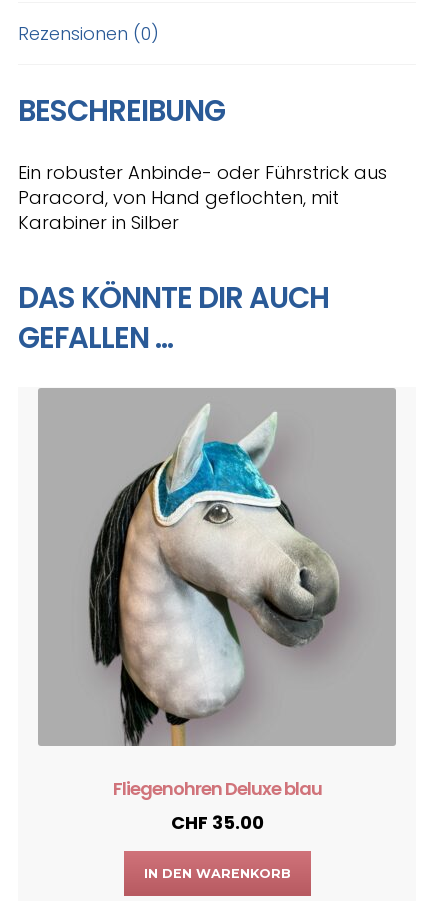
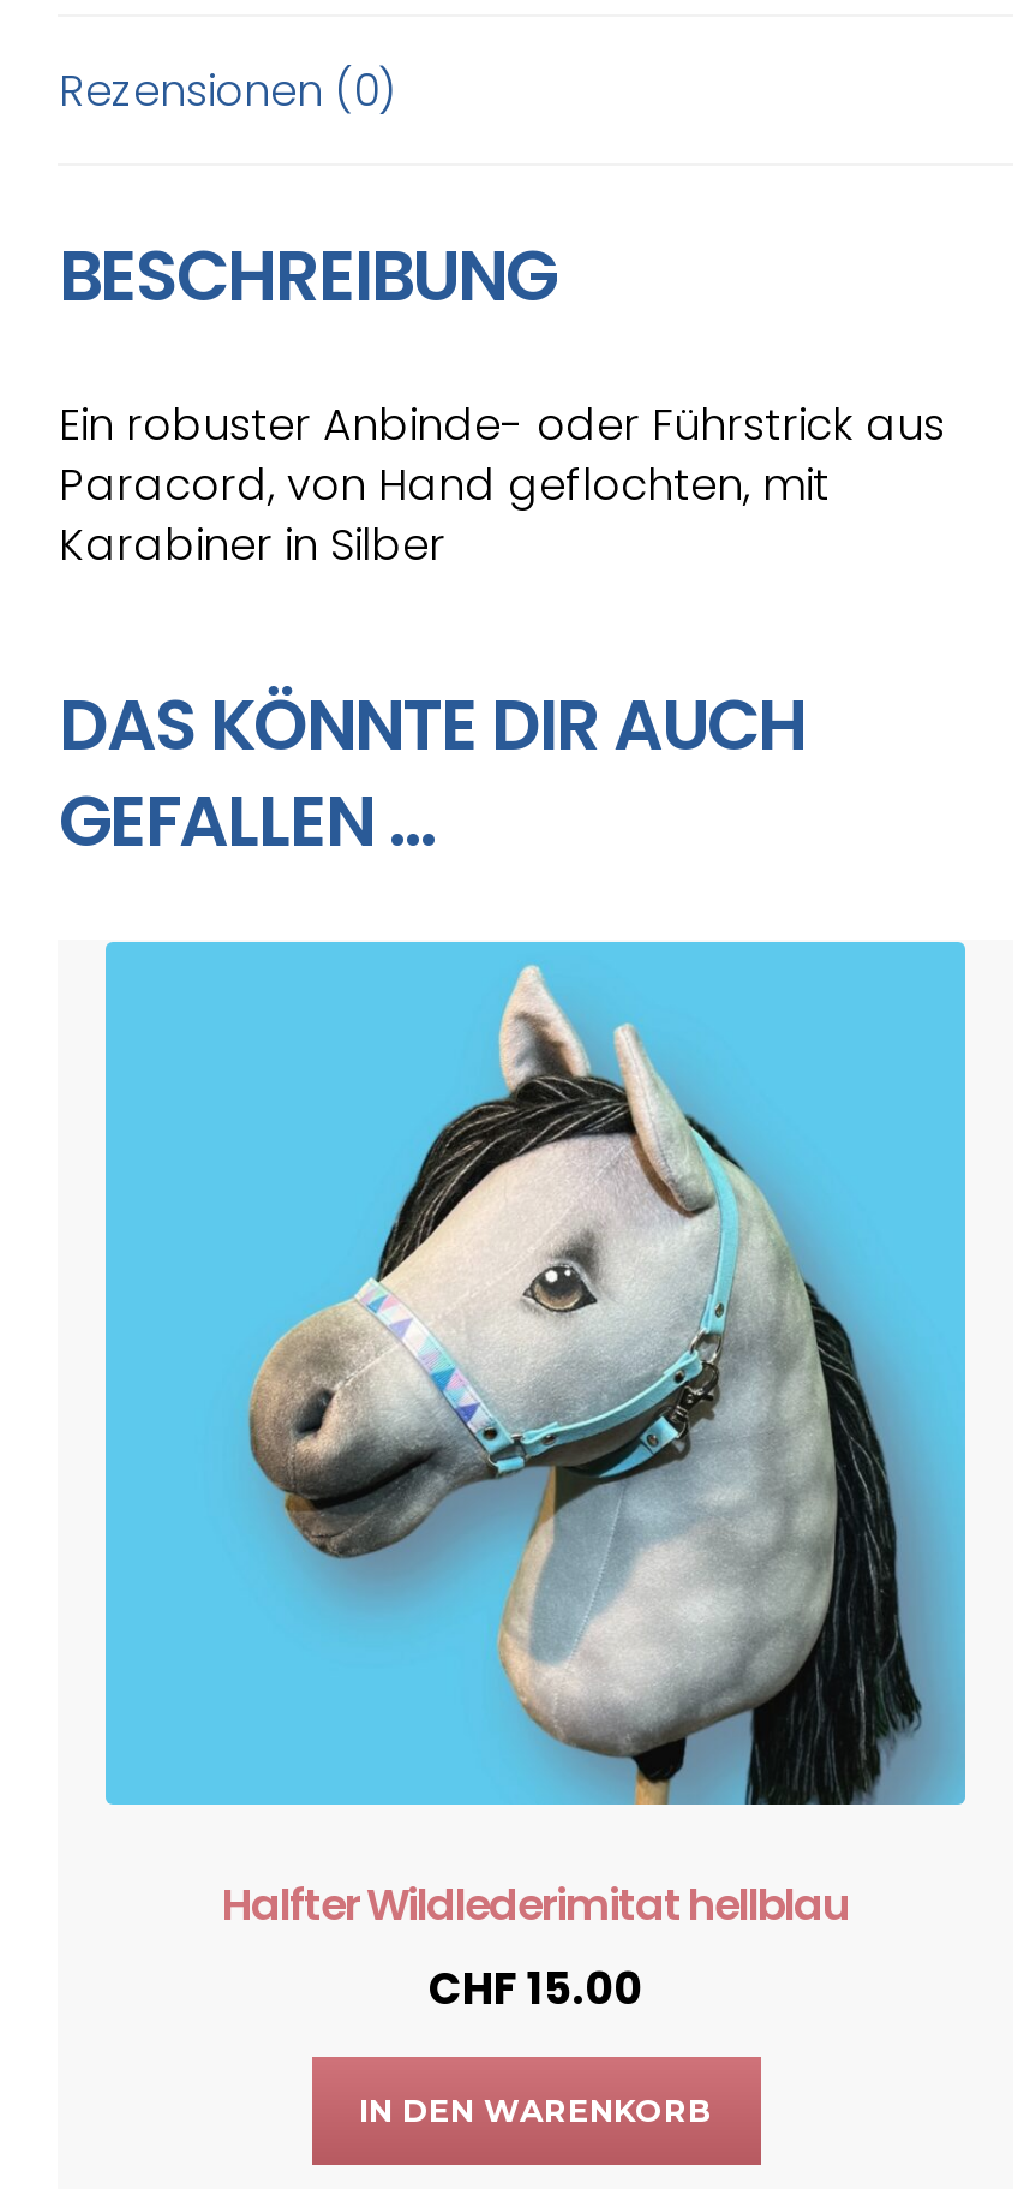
- [image]
- Fliegenohren Deluxe blau
- CHF 35.00
+ [image]
+ Halfter Wildlederimitat hellblau
+ CHF 15.00
